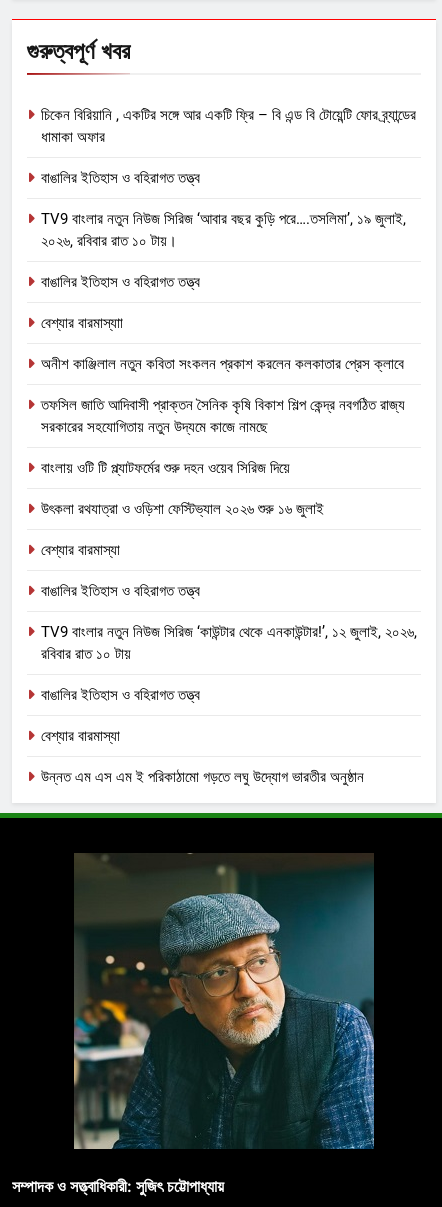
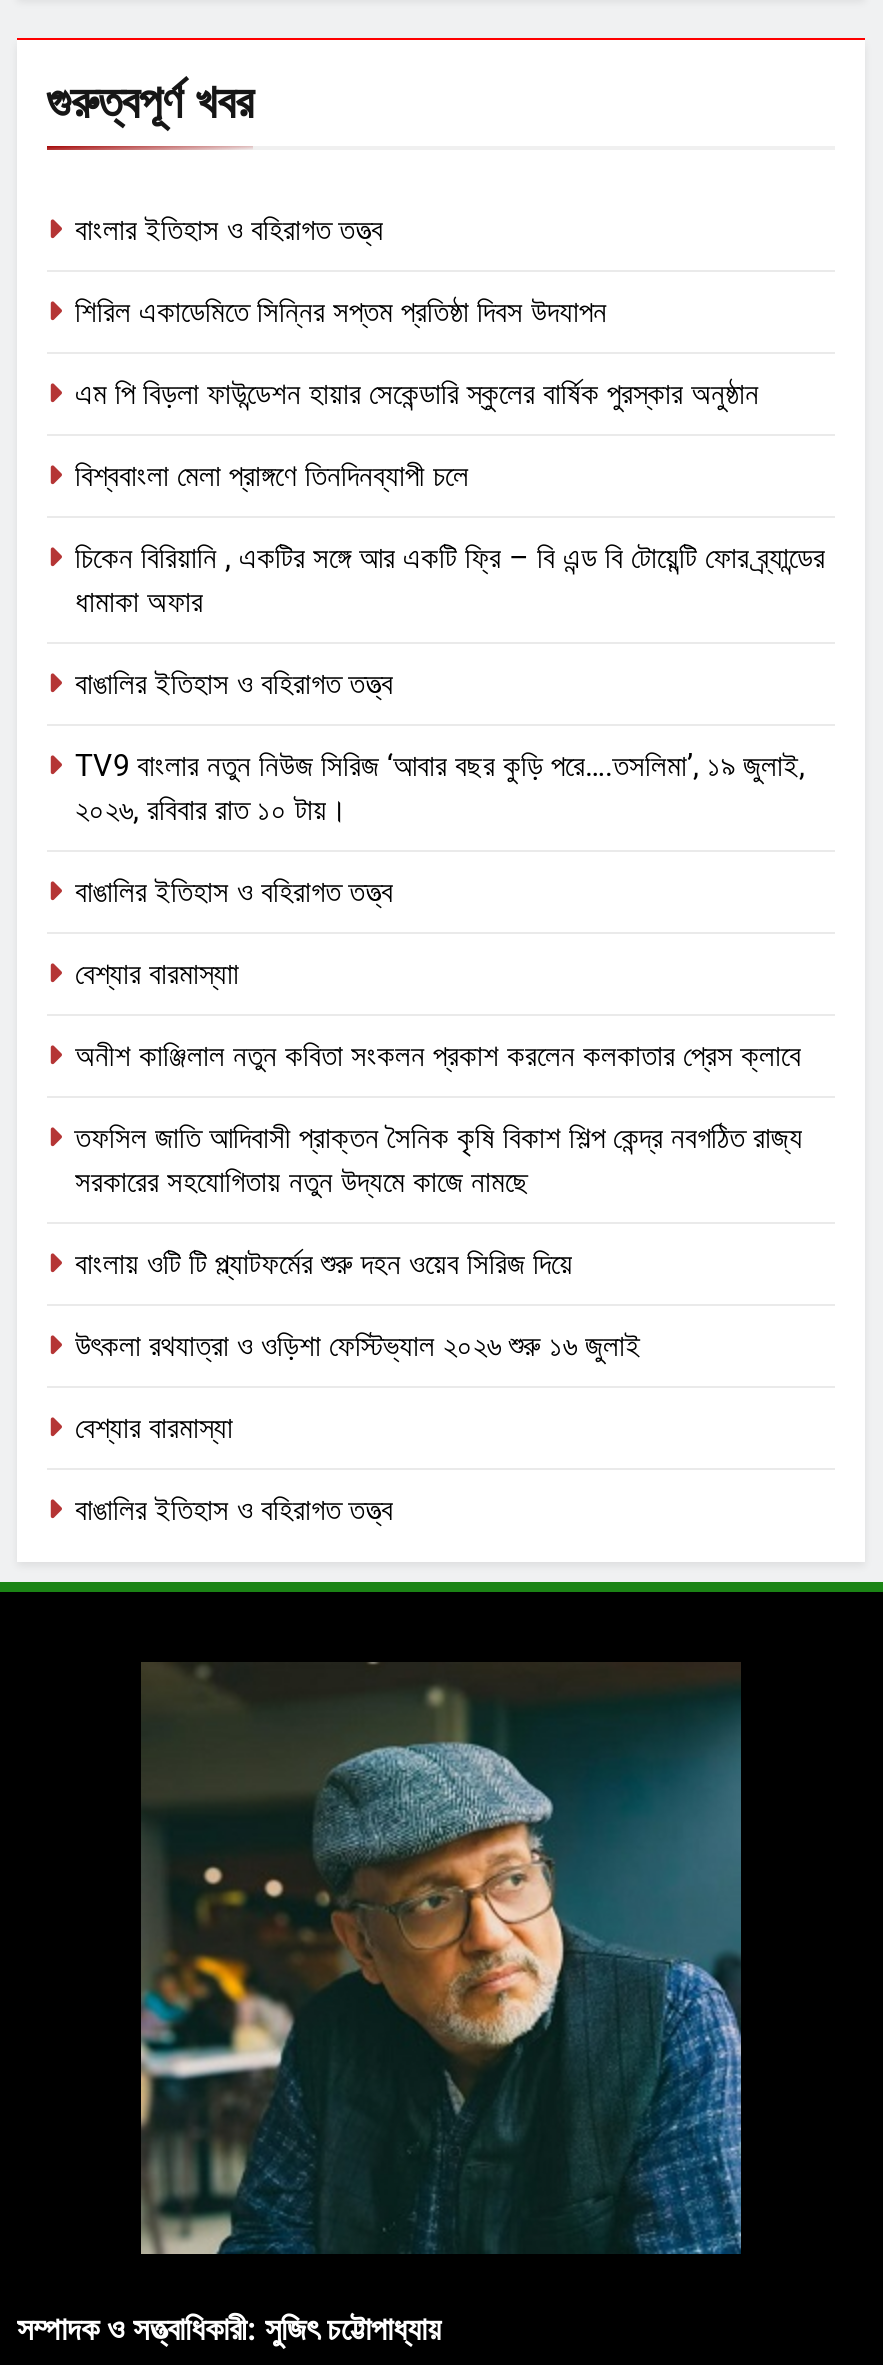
+ বাংলার ইতিহাস ও বহিরাগত তত্ত্ব
+ শিরিল একাডেমিতে সিন্নির সপ্তম প্রতিষ্ঠা দিবস উদযাপন
+ এম পি বিড়লা ফাউন্ডেশন হায়ার সেকেন্ডারি স্কুলের বার্ষিক পুরস্কার অনুষ্ঠান
+ বিশ্ববাংলা মেলা প্রাঙ্গণে তিনদিনব্যাপী চলে

moved down: চিকেন বিরিয়ানি , একটির সঙ্গে আর একটি ফ্রি – বি এন্ড বি টোয়েন্টি ফোর ব্র্যান্ডের | ধামাকা অফার | বাঙালির ইতিহাস ও বহিরাগত তত্ত্ব | ... | উৎকলা রথযাত্রা ও ওড়িশা ফেস্টিভ্যাল ২০২৬ শুরু ১৬ জুলাই | বাঙালির ইতিহাস ও বহিরাগত তত্ত্ব

- TV9 বাংলার নতুন নিউজ সিরিজ ‘কাউন্টার থেকে এনকাউন্টার!’, ১২ জুলাই, ২০২৬,
- রবিবার রাত ১০ টায়
- বাঙালির ইতিহাস ও বহিরাগত তত্ত্ব
- বেশ্যার বারমাস্যা
- উন্নত এম এস এম ই পরিকাঠামো গড়তে লঘু উদ্যোগ ভারতীর অনুষ্ঠান
